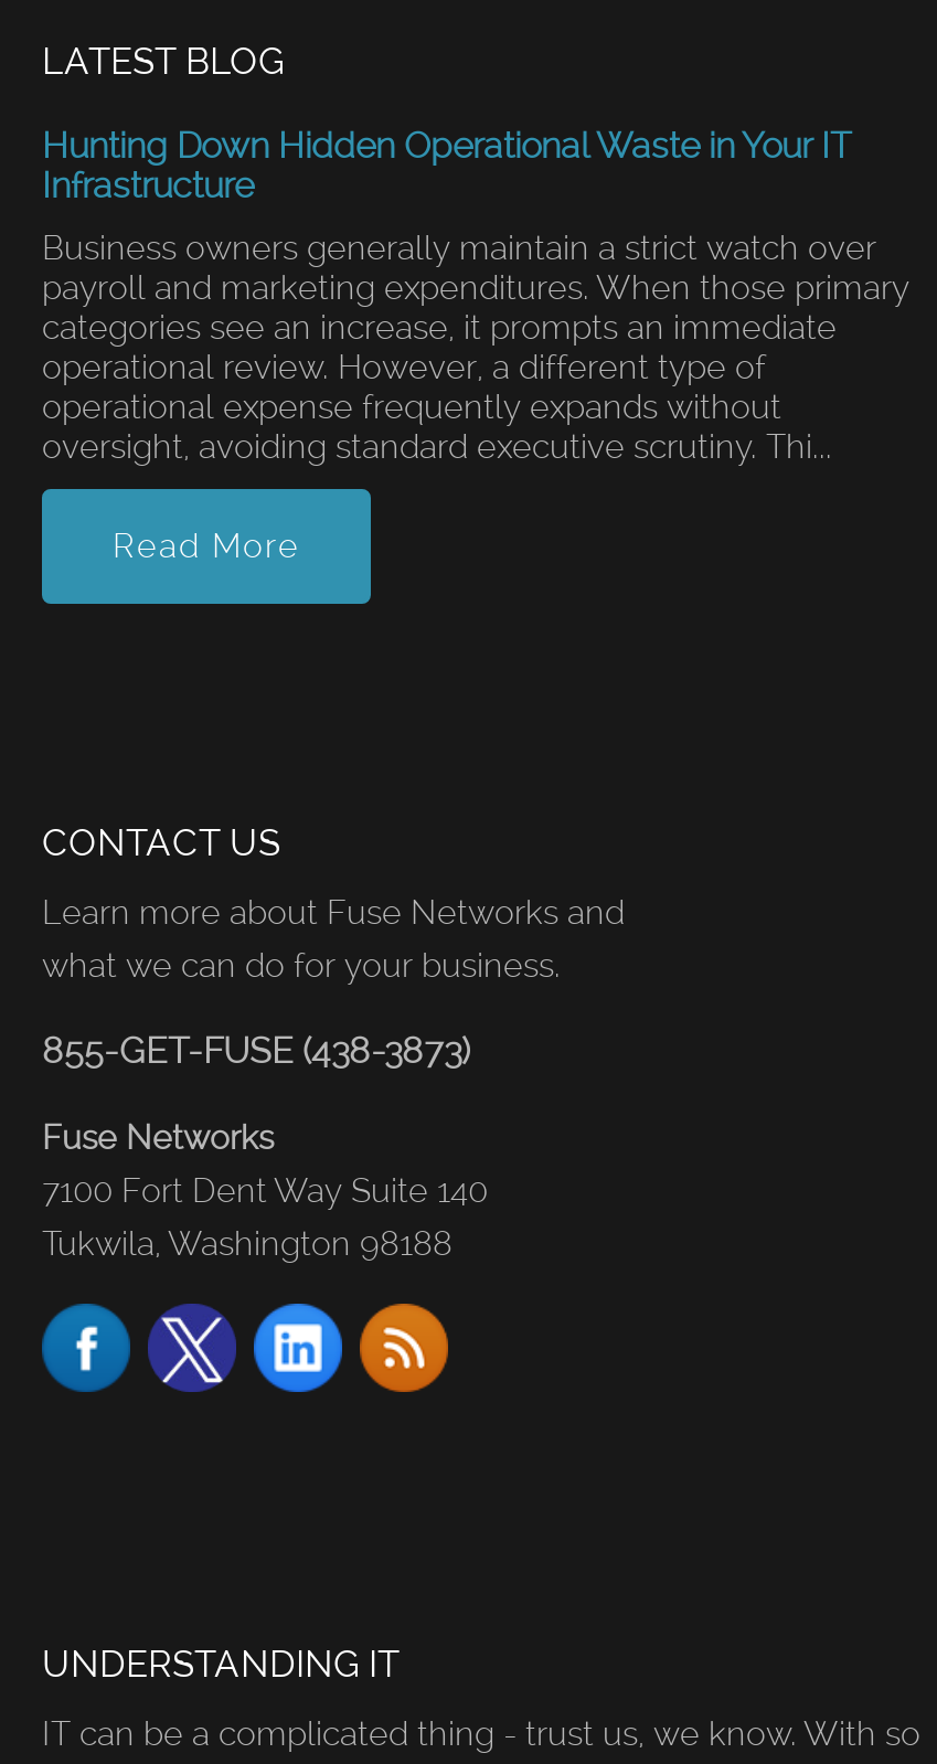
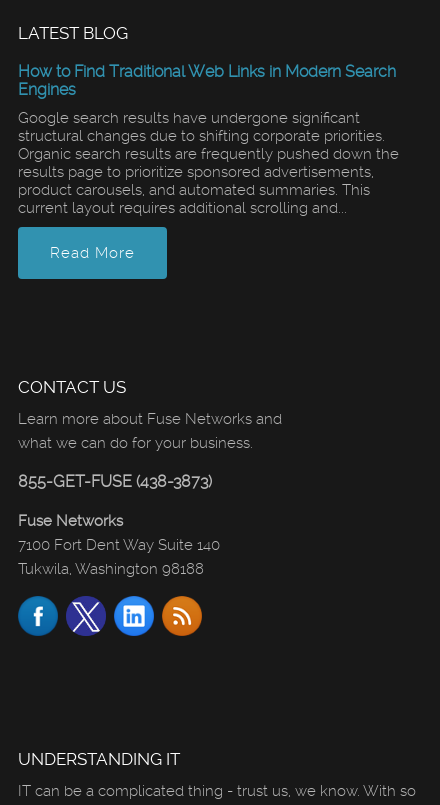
- Hunting Down Hidden Operational Waste in Your IT
- Infrastructure
+ How to Find Traditional Web Links in Modern Search
+ Engines

- Business owners generally maintain a strict watch over
- payroll and marketing expenditures. When those primary
- categories see an increase, it prompts an immediate
- operational review. However, a different type of
- operational expense frequently expands without
- oversight, avoiding standard executive scrutiny. Thi...
+ Google search results have undergone significant
+ structural changes due to shifting corporate priorities.
+ Organic search results are frequently pushed down the
+ results page to prioritize sponsored advertisements,
+ product carousels, and automated summaries. This
+ current layout requires additional scrolling and...
